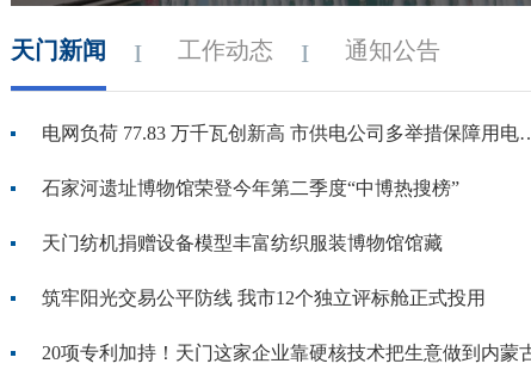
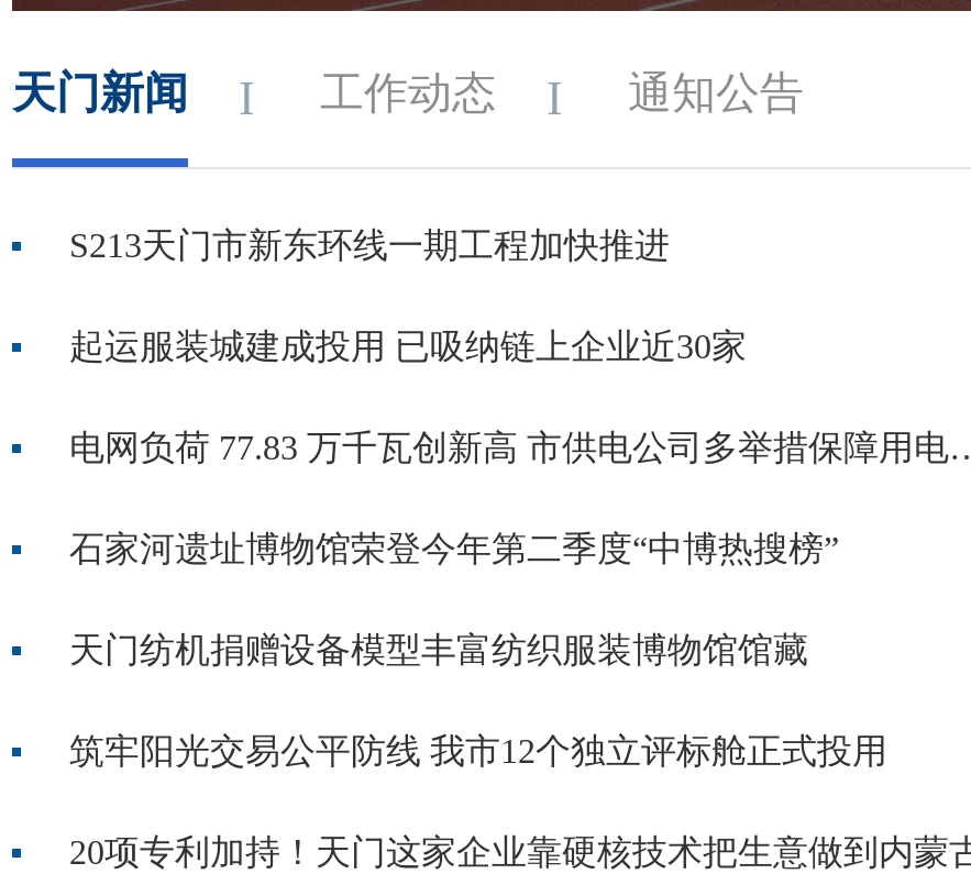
+ S213天门市新东环线一期工程加快推进
+ 起运服装城建成投用 已吸纳链上企业近30家
